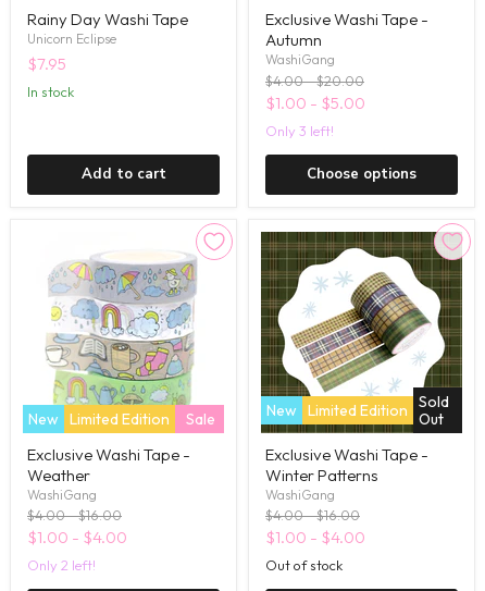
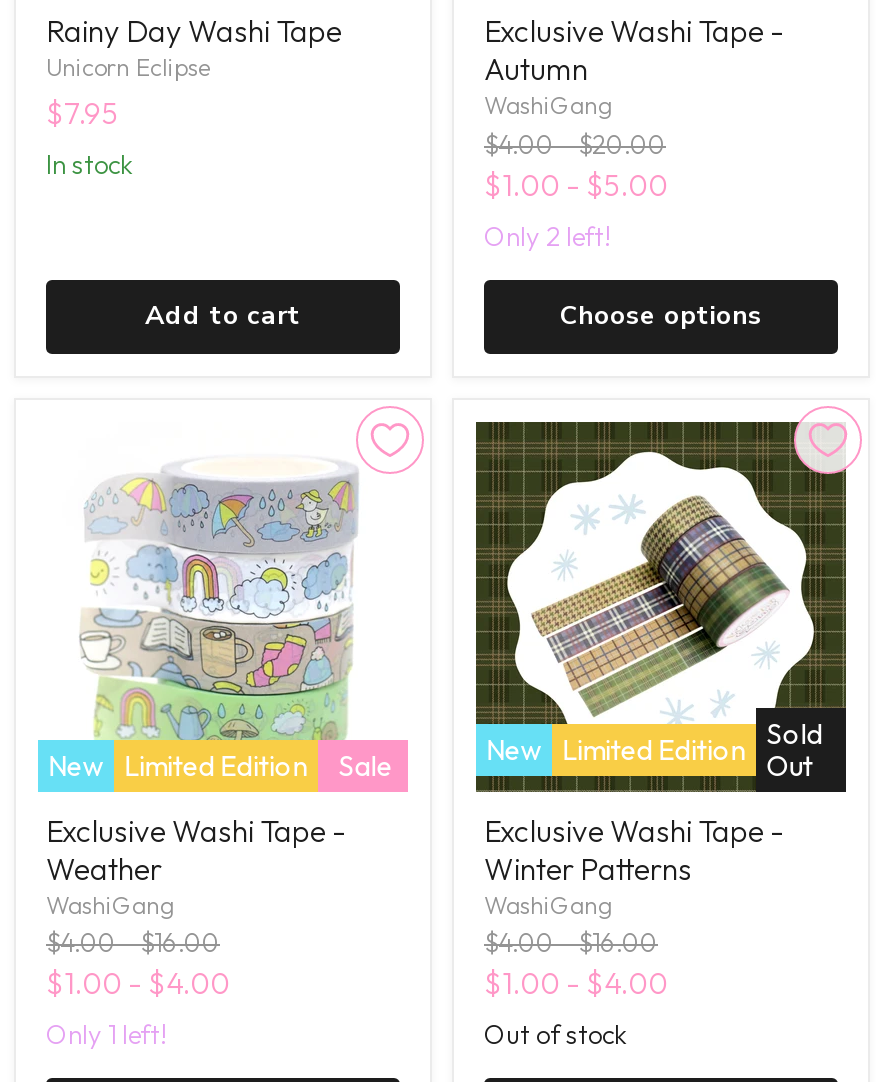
- Only 3 left!
+ Only 2 left!

- Only 2 left!
+ Only 1 left!
